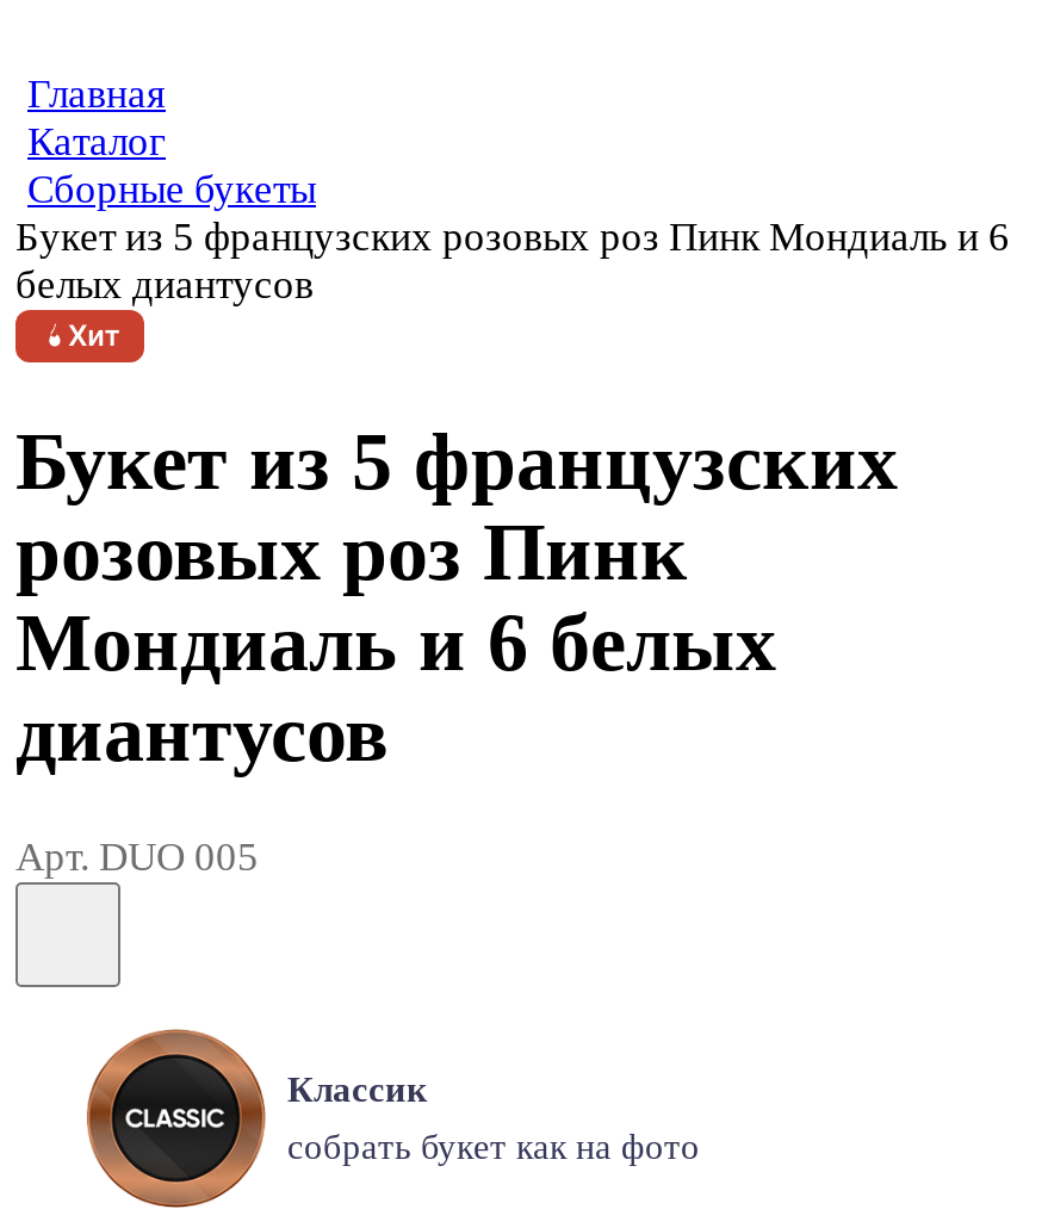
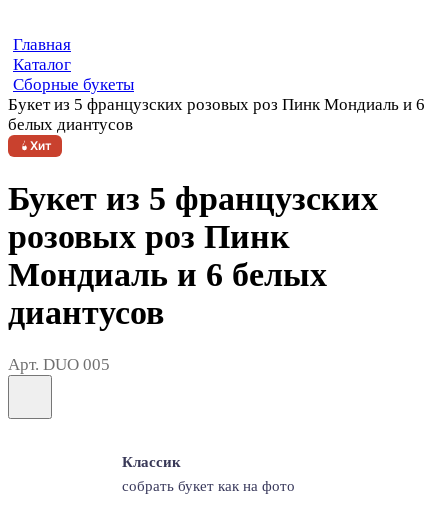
- [image]
